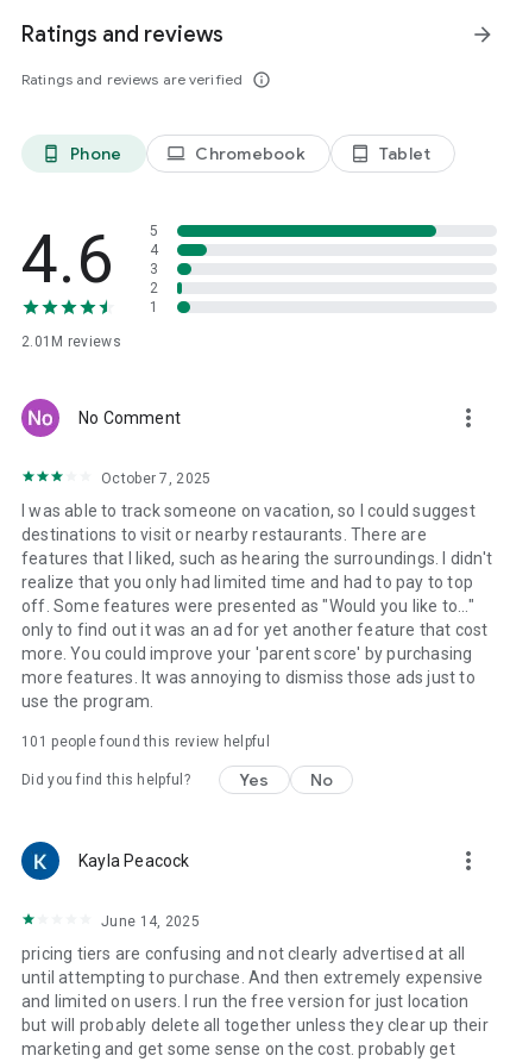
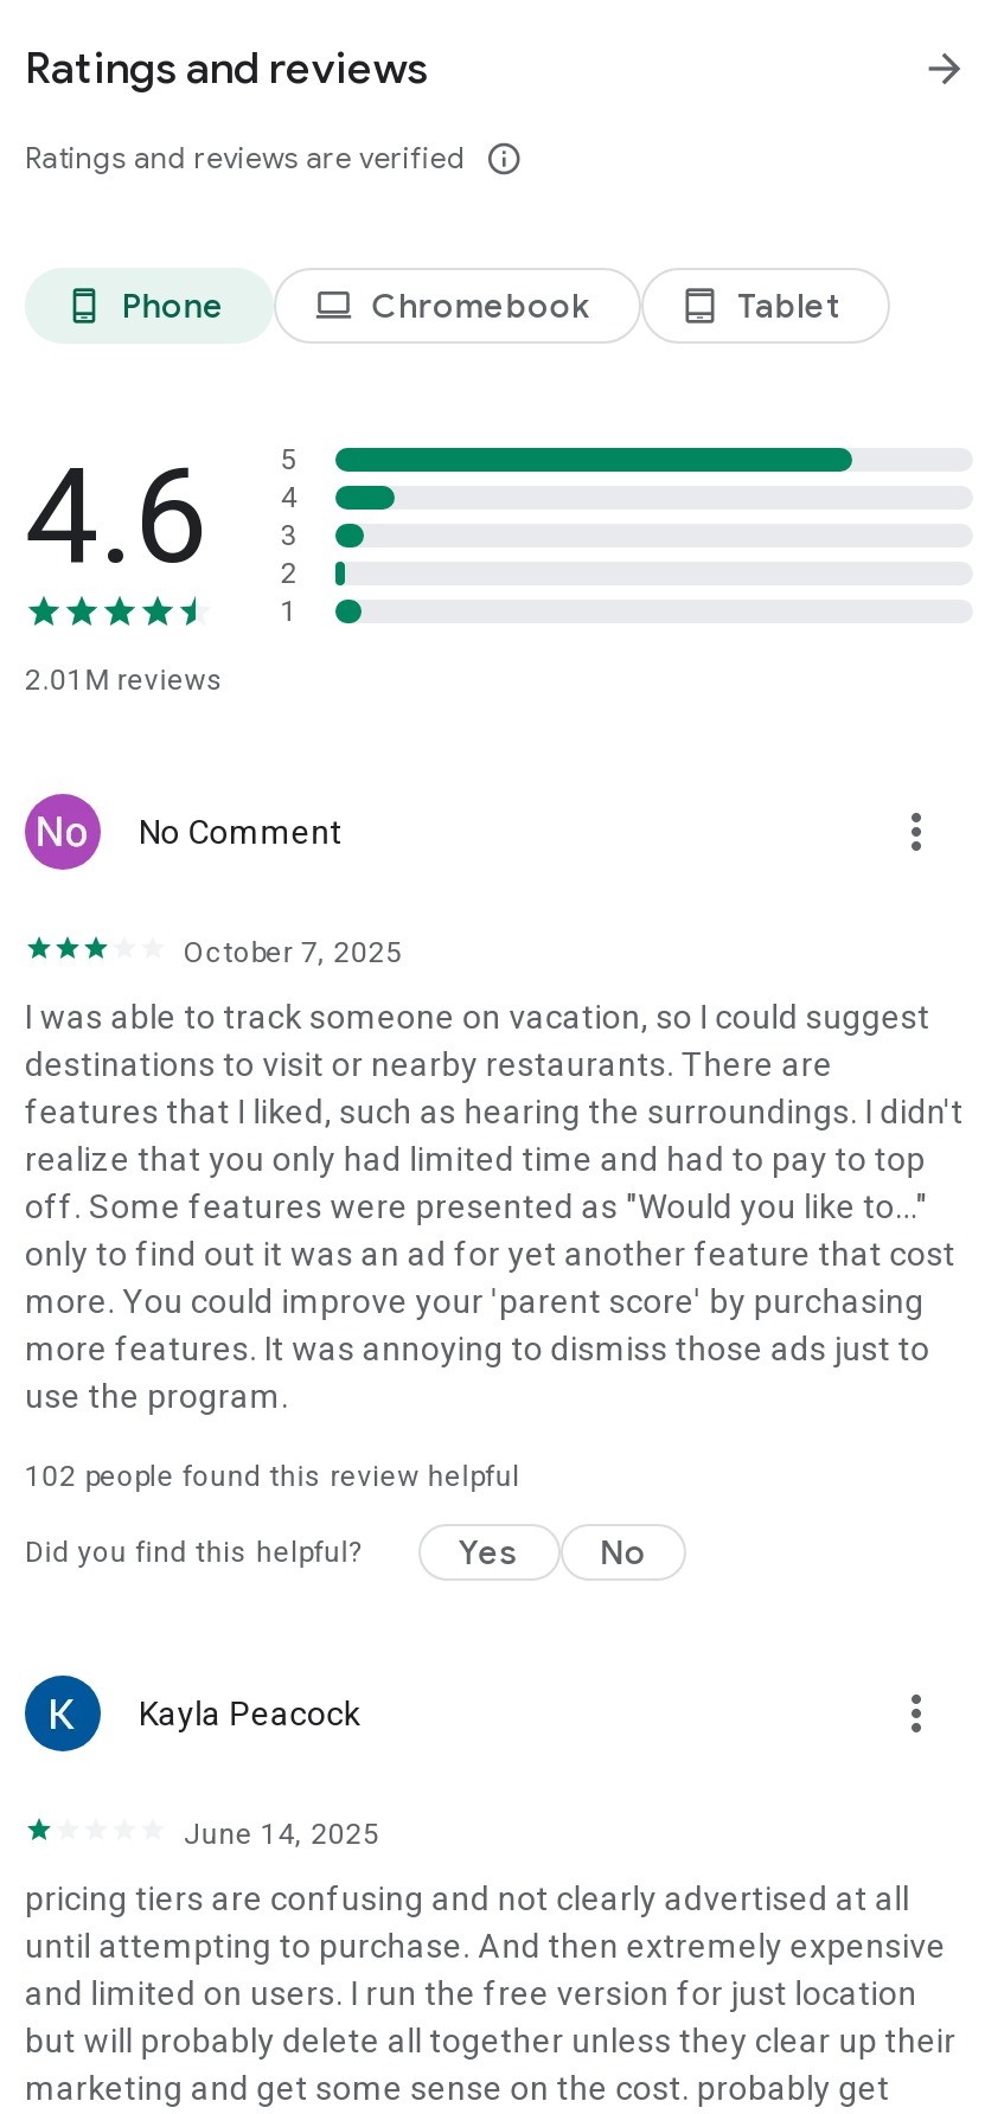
- 101 people found this review helpful
+ 102 people found this review helpful
